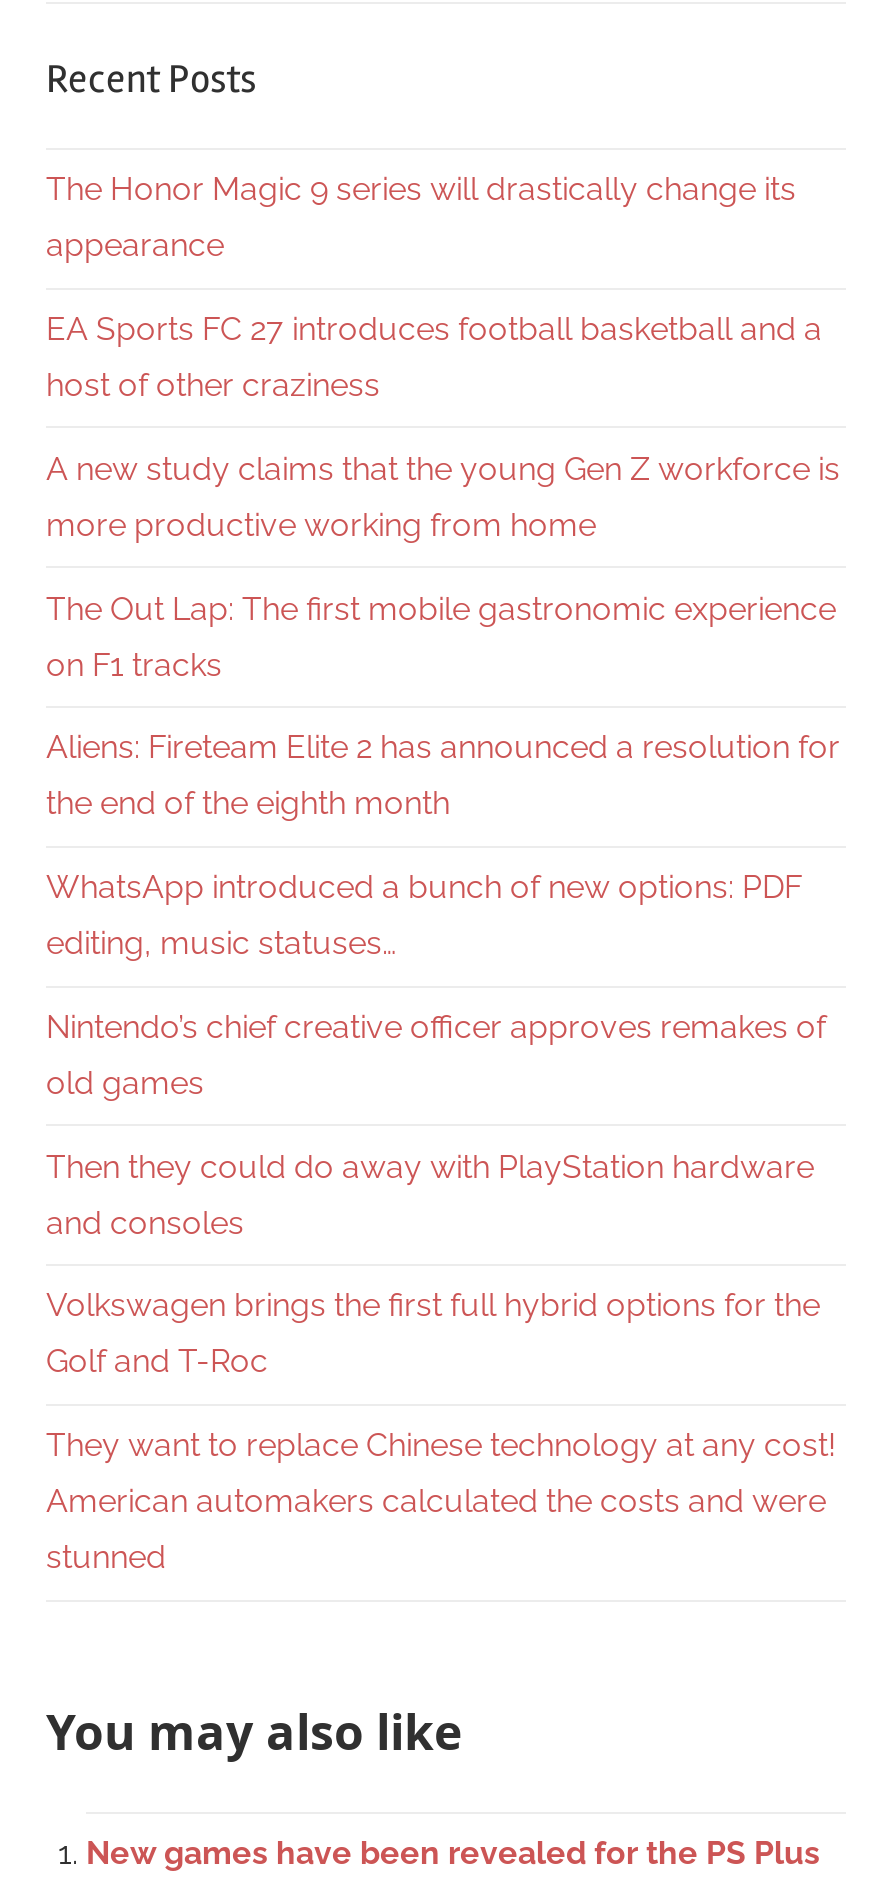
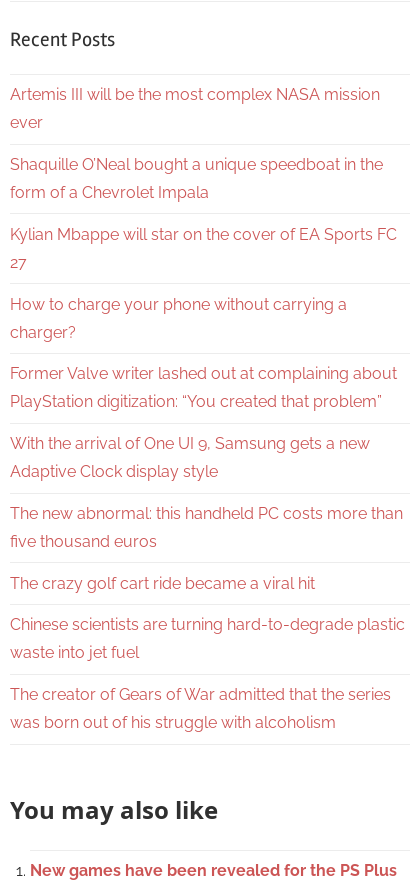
- The Honor Magic 9 series will drastically change its
- appearance
- EA Sports FC 27 introduces football basketball and a
- host of other craziness
- A new study claims that the young Gen Z workforce is
- more productive working from home
- The Out Lap: The first mobile gastronomic experience
- on F1 tracks
- Aliens: Fireteam Elite 2 has announced a resolution for
- the end of the eighth month
- WhatsApp introduced a bunch of new options: PDF
- editing, music statuses…
- Nintendo’s chief creative officer approves remakes of
- old games
- Then they could do away with PlayStation hardware
- and consoles
- Volkswagen brings the first full hybrid options for the
- Golf and T-Roc
- They want to replace Chinese technology at any cost!
- American automakers calculated the costs and were
- stunned
+ Artemis III will be the most complex NASA mission
+ ever
+ Shaquille O’Neal bought a unique speedboat in the
+ form of a Chevrolet Impala
+ Kylian Mbappe will star on the cover of EA Sports FC
+ 27
+ How to charge your phone without carrying a
+ charger?
+ Former Valve writer lashed out at complaining about
+ PlayStation digitization: “You created that problem”
+ With the arrival of One UI 9, Samsung gets a new
+ Adaptive Clock display style
+ The new abnormal: this handheld PC costs more than
+ five thousand euros
+ The crazy golf cart ride became a viral hit
+ Chinese scientists are turning hard-to-degrade plastic
+ waste into jet fuel
+ The creator of Gears of War admitted that the series
+ was born out of his struggle with alcoholism
